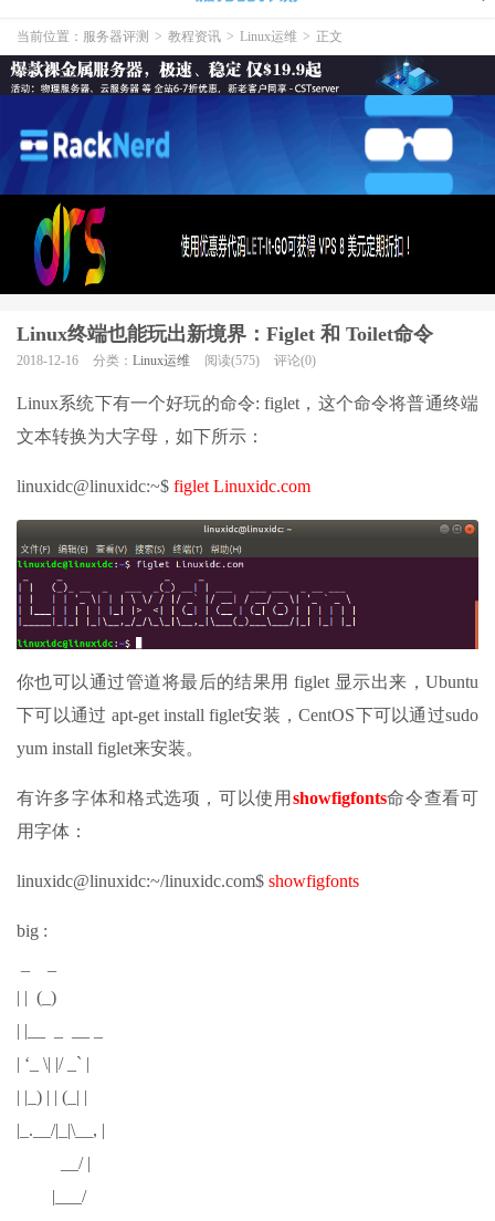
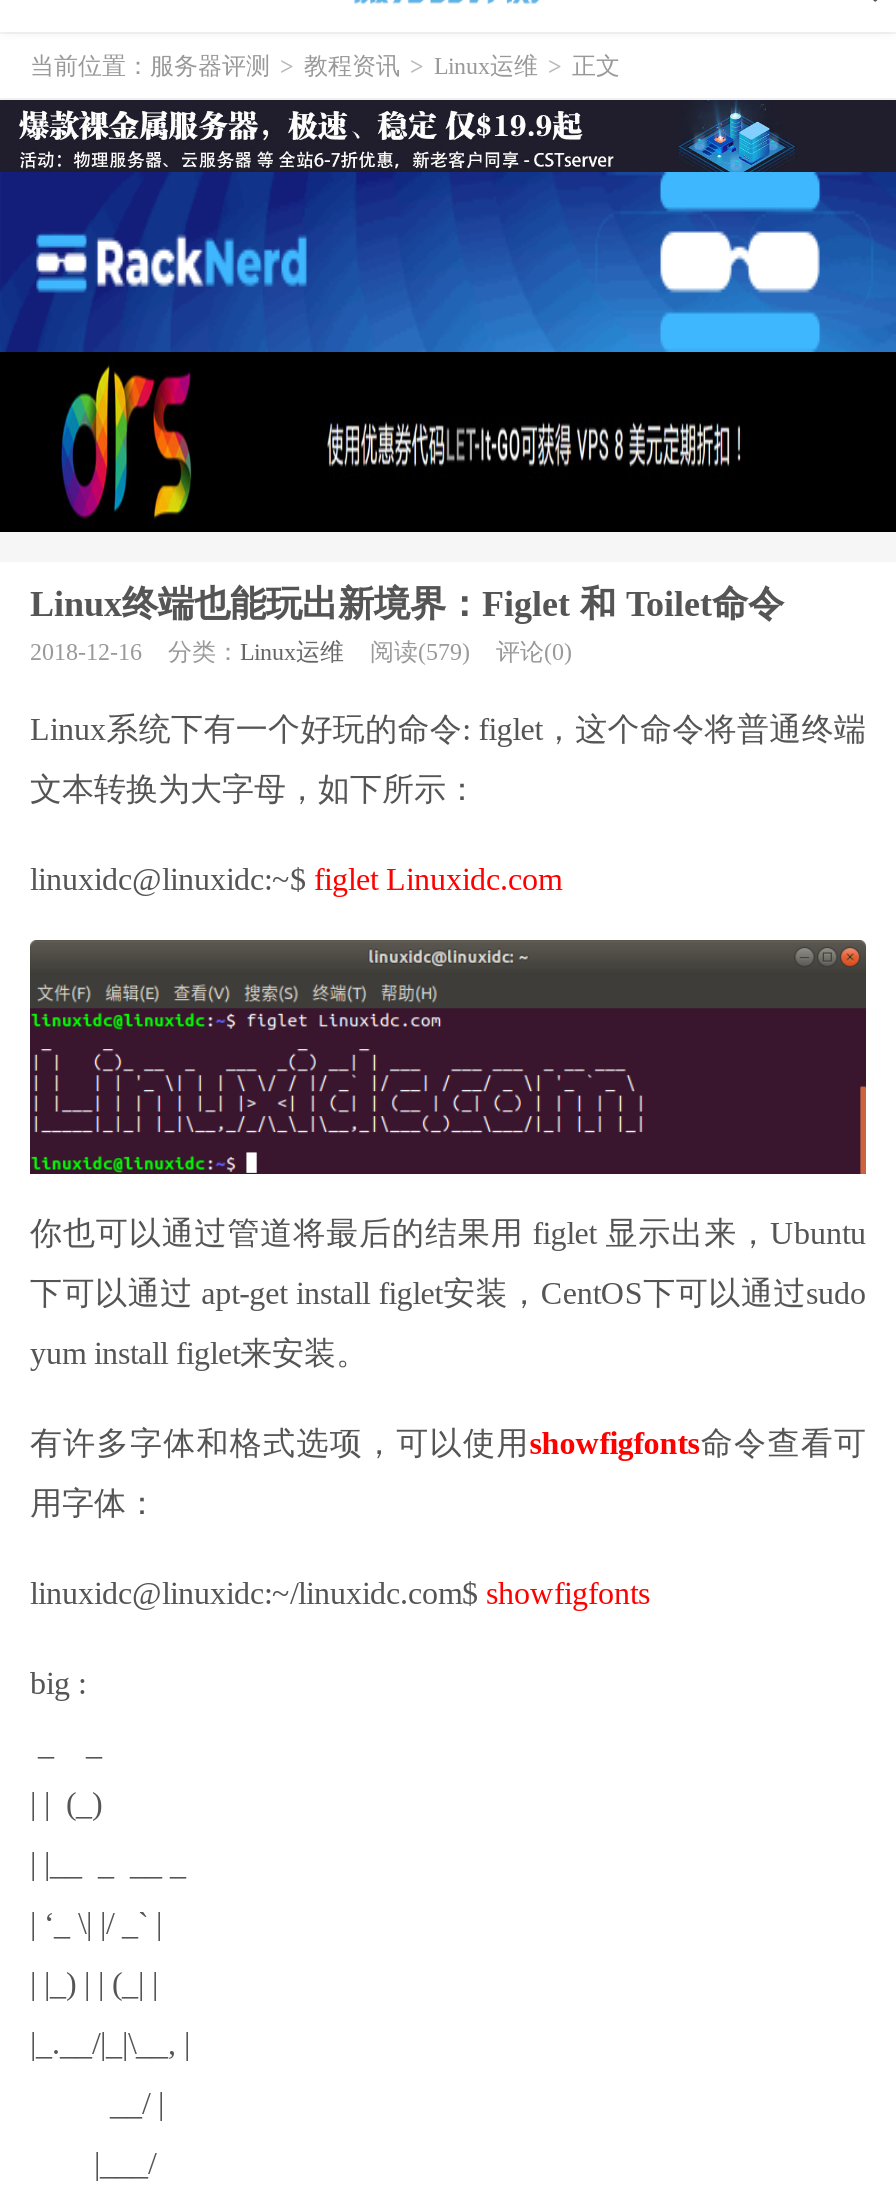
- 2018-12-16 分类：Linux运维 阅读(575) 评论(0)
+ 2018-12-16 分类：Linux运维 阅读(579) 评论(0)
